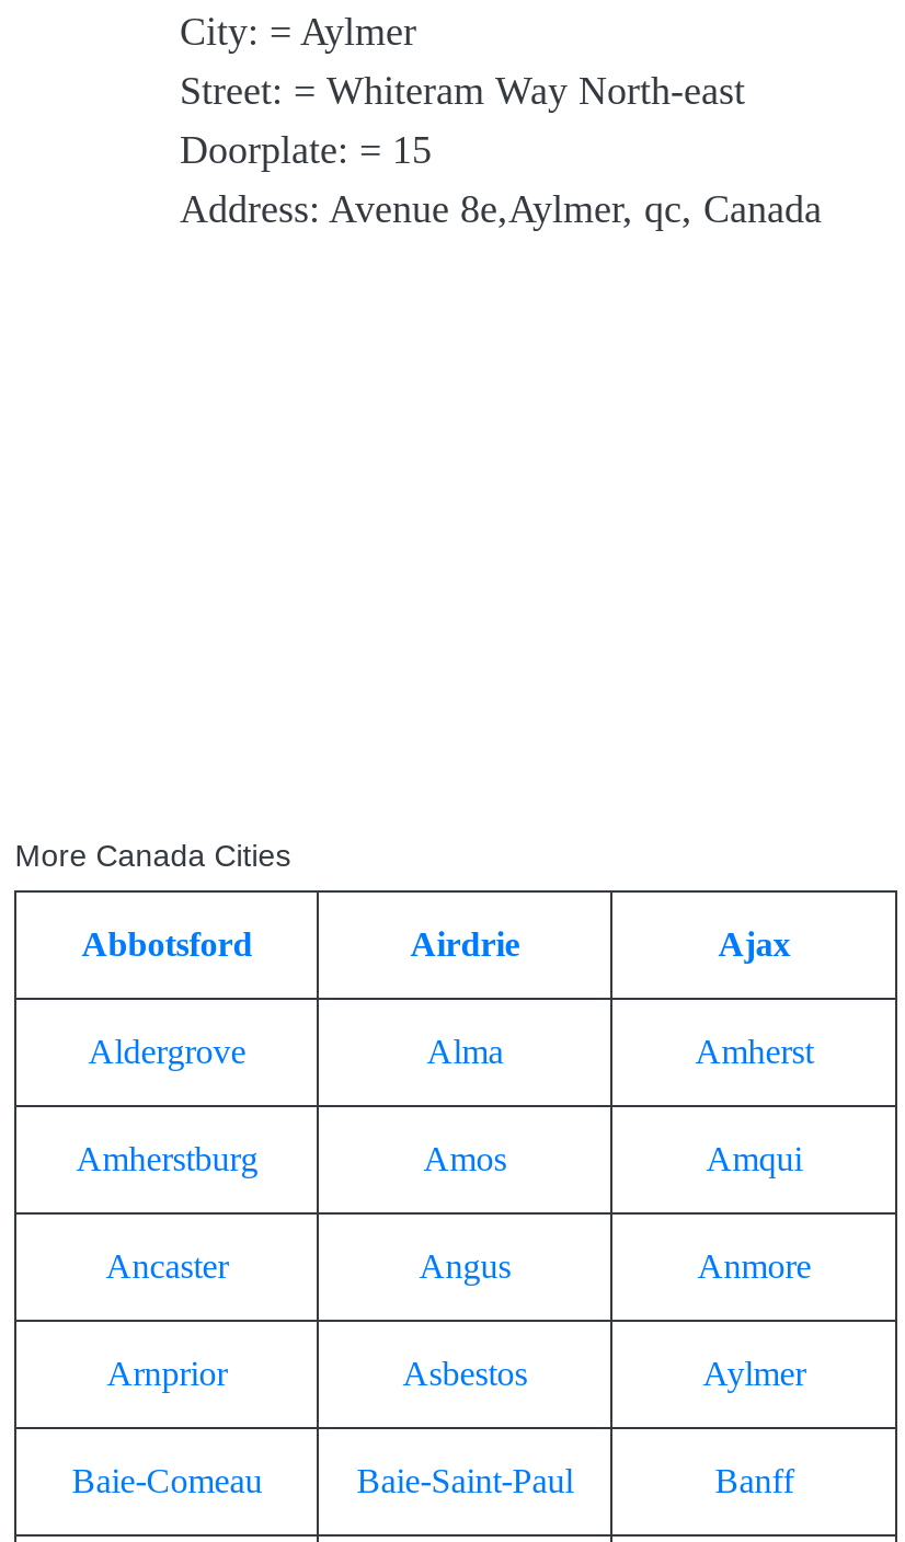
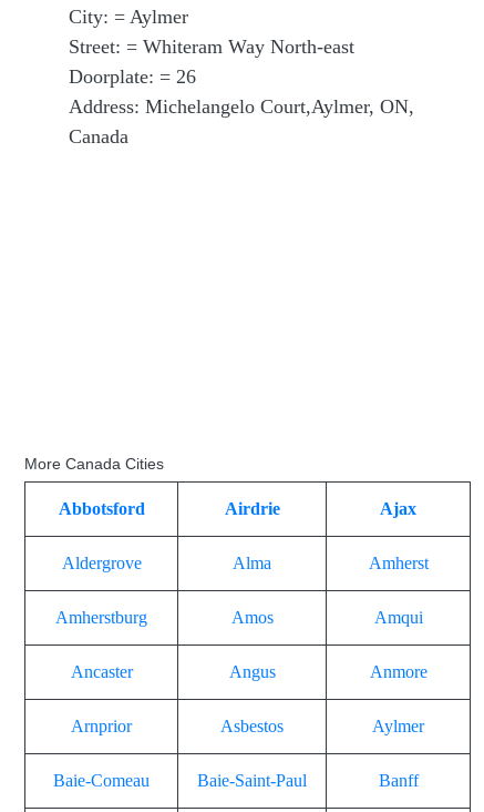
- Doorplate: = 15
- Address: Avenue 8e,Aylmer, qc, Canada
+ Doorplate: = 26
+ Address: Michelangelo Court,Aylmer, ON,
+ Canada
